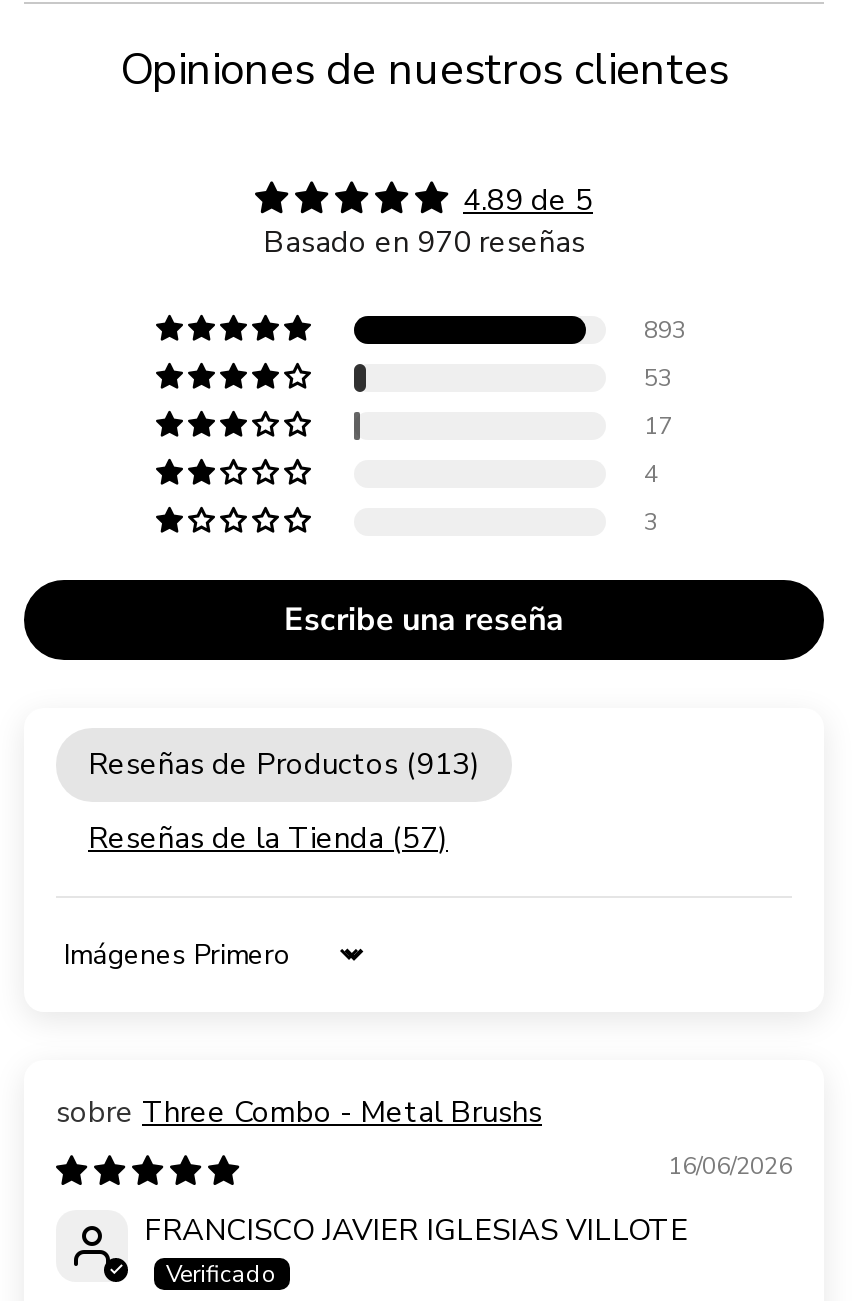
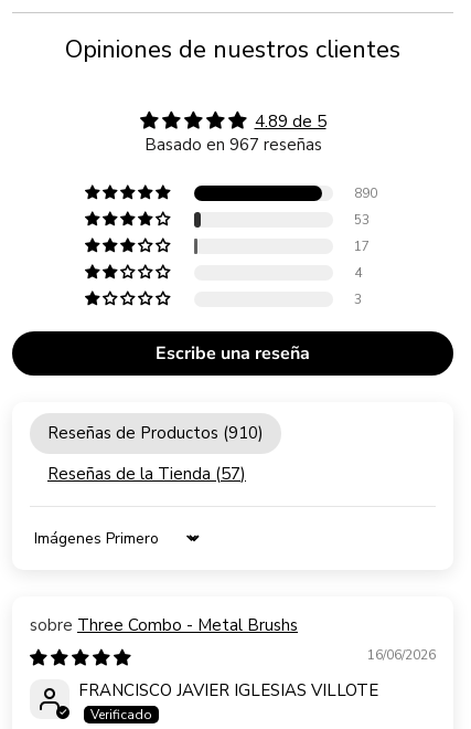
- Basado en 970 reseñas
+ Basado en 967 reseñas

- 893
+ 890

- Reseñas de Productos (913)
+ Reseñas de Productos (910)
